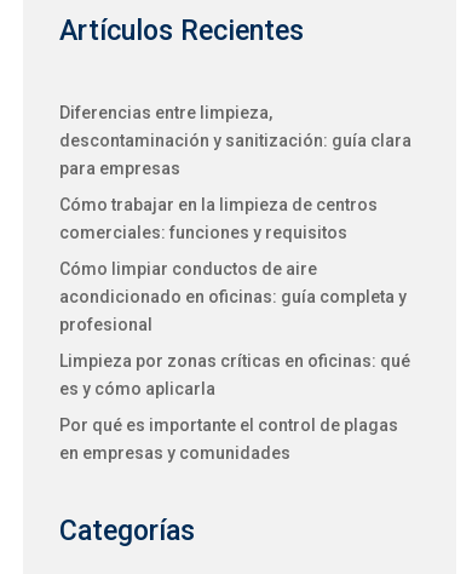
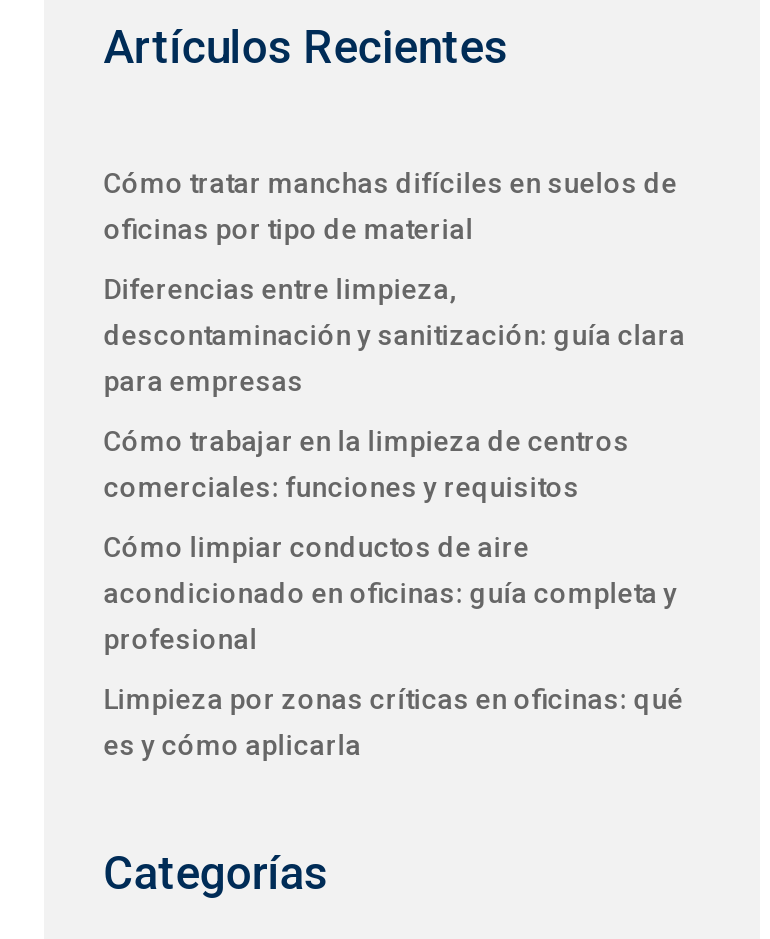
+ Cómo tratar manchas difíciles en suelos de
+ oficinas por tipo de material

moved down: Diferencias entre limpieza, | descontaminación y sanitización: guía clara | para empresas | ... | Limpieza por zonas críticas en oficinas: qué | es y cómo aplicarla

- Por qué es importante el control de plagas
- en empresas y comunidades
